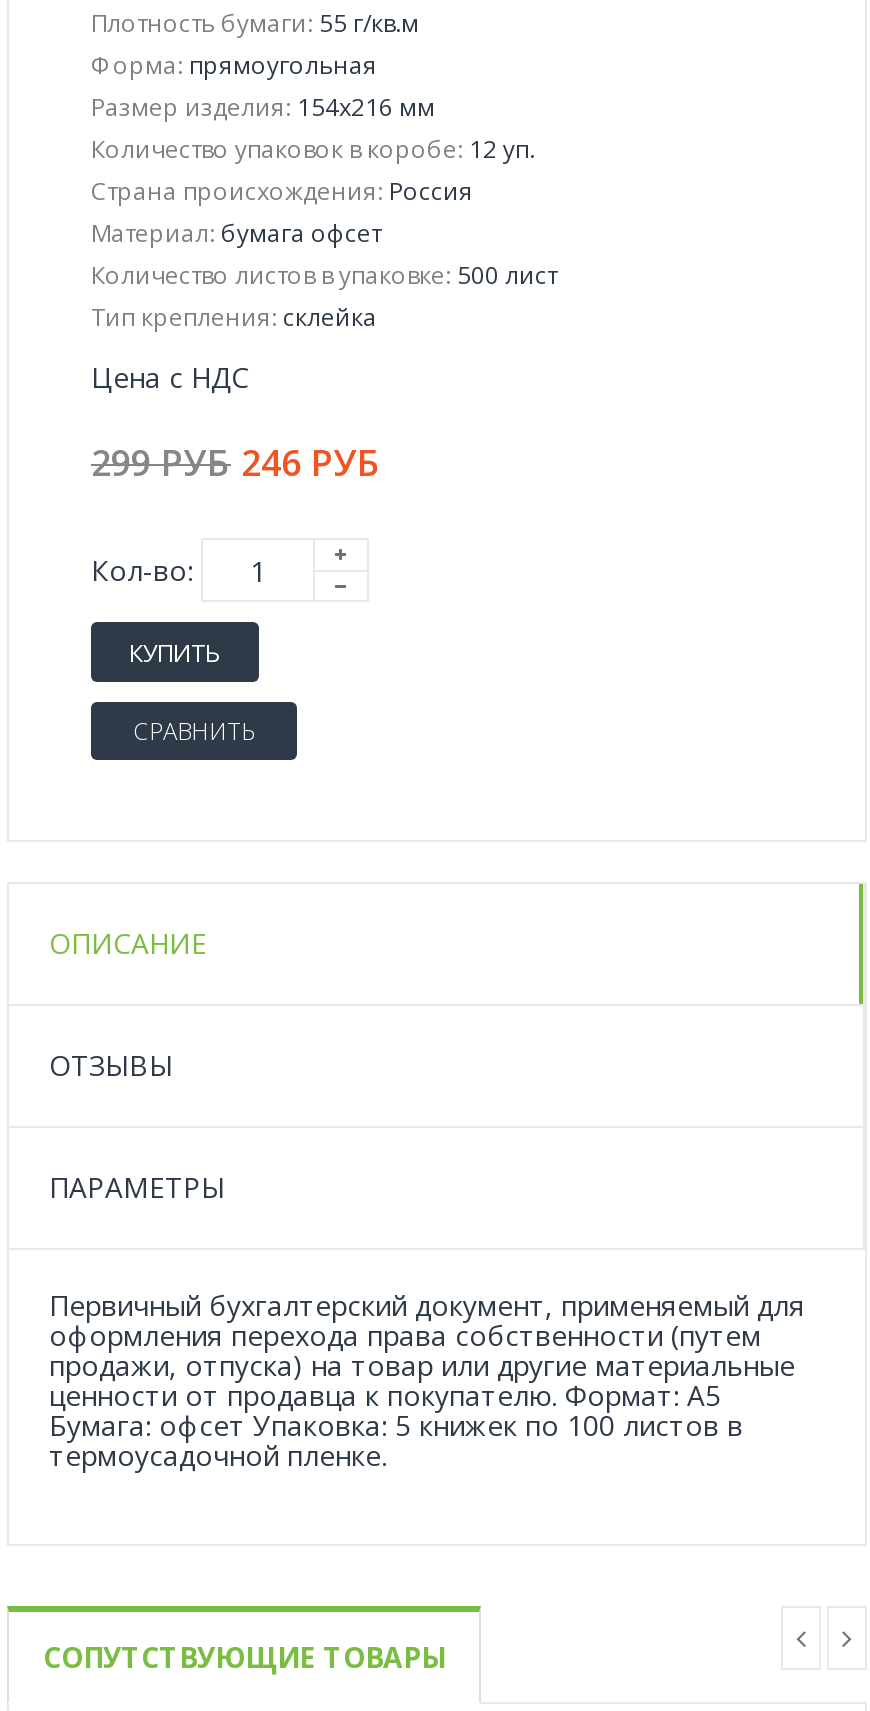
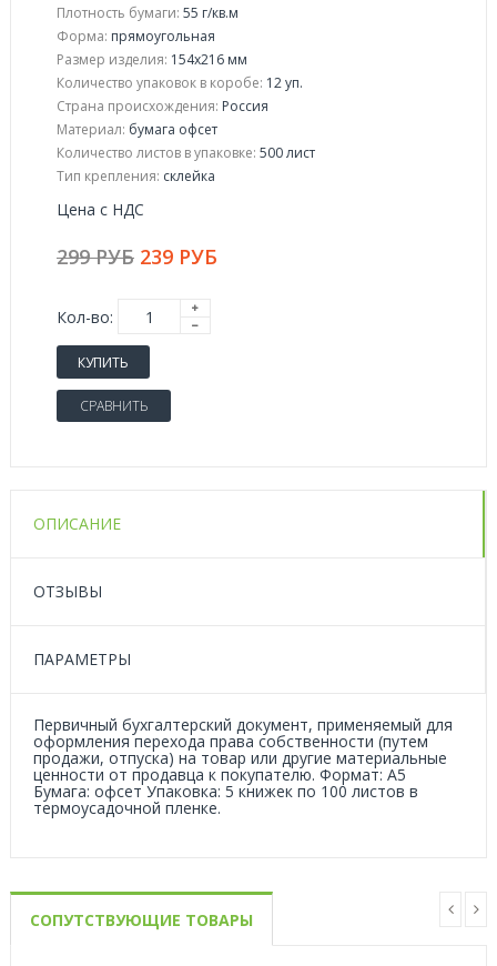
- 299 РУБ 246 РУБ
+ 299 РУБ 239 РУБ
